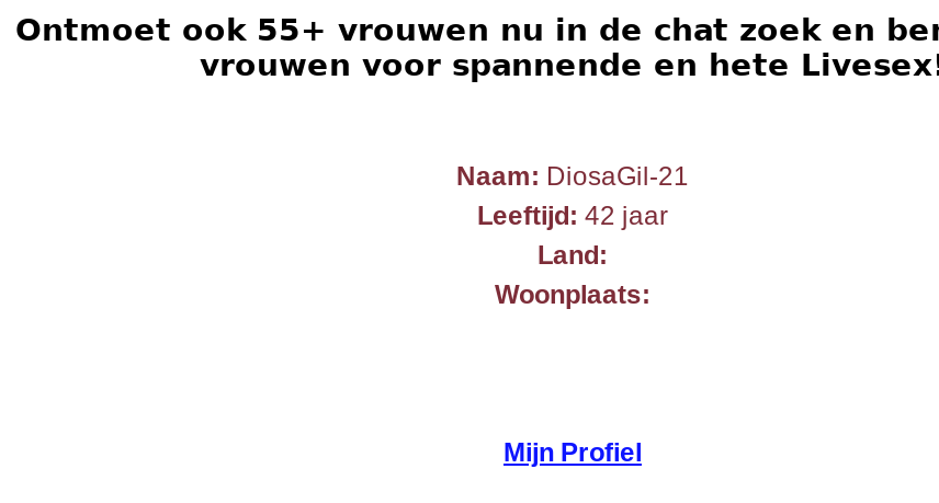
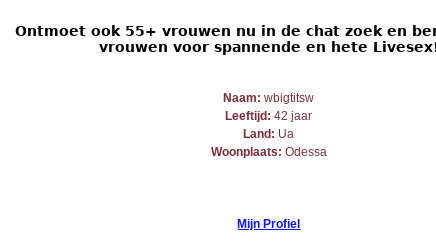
- Naam: DiosaGil-21
+ Naam: wbigtitsw

- Land:
- Woonplaats:
+ Land: Ua
+ Woonplaats: Odessa
